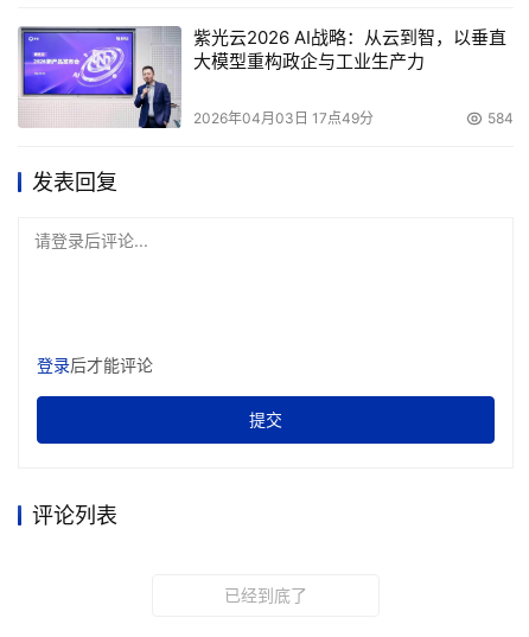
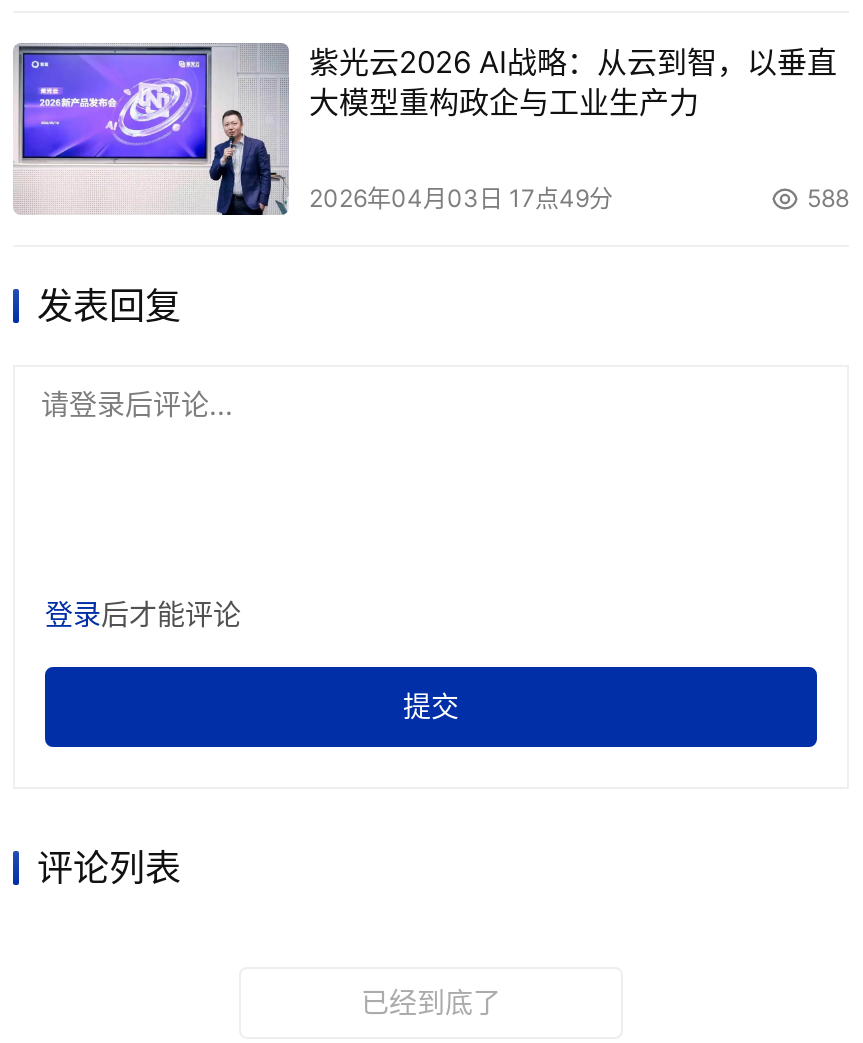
- 584
+ 588
